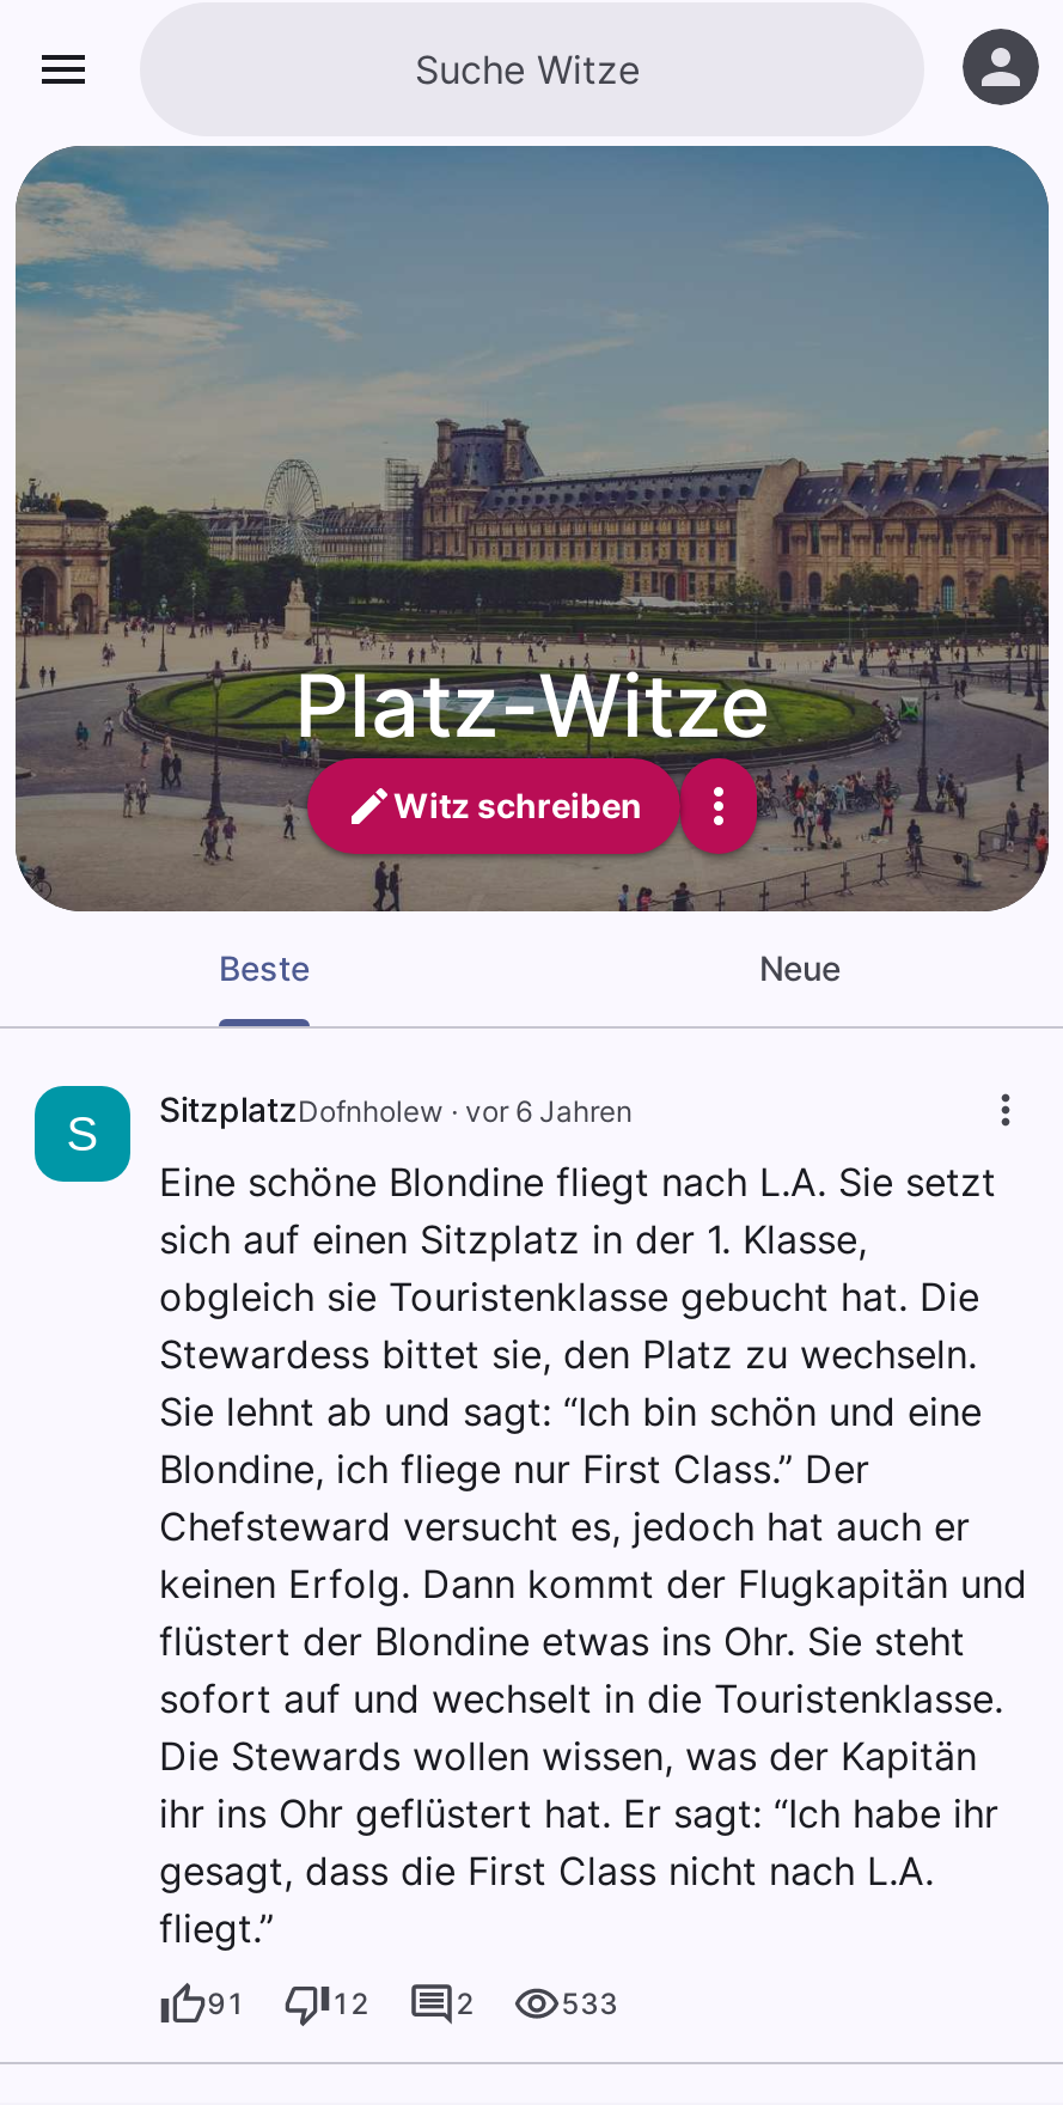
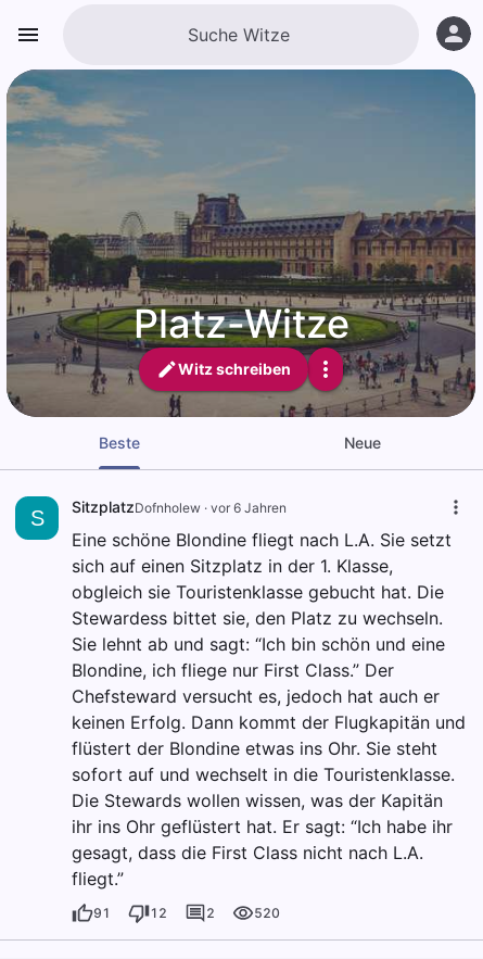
- 533
+ 520
